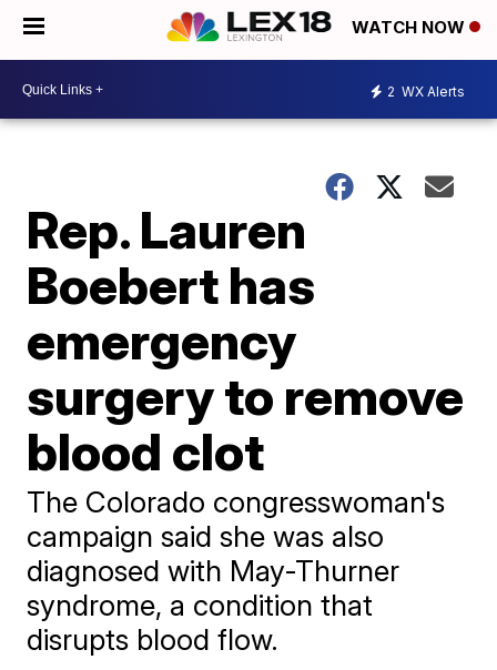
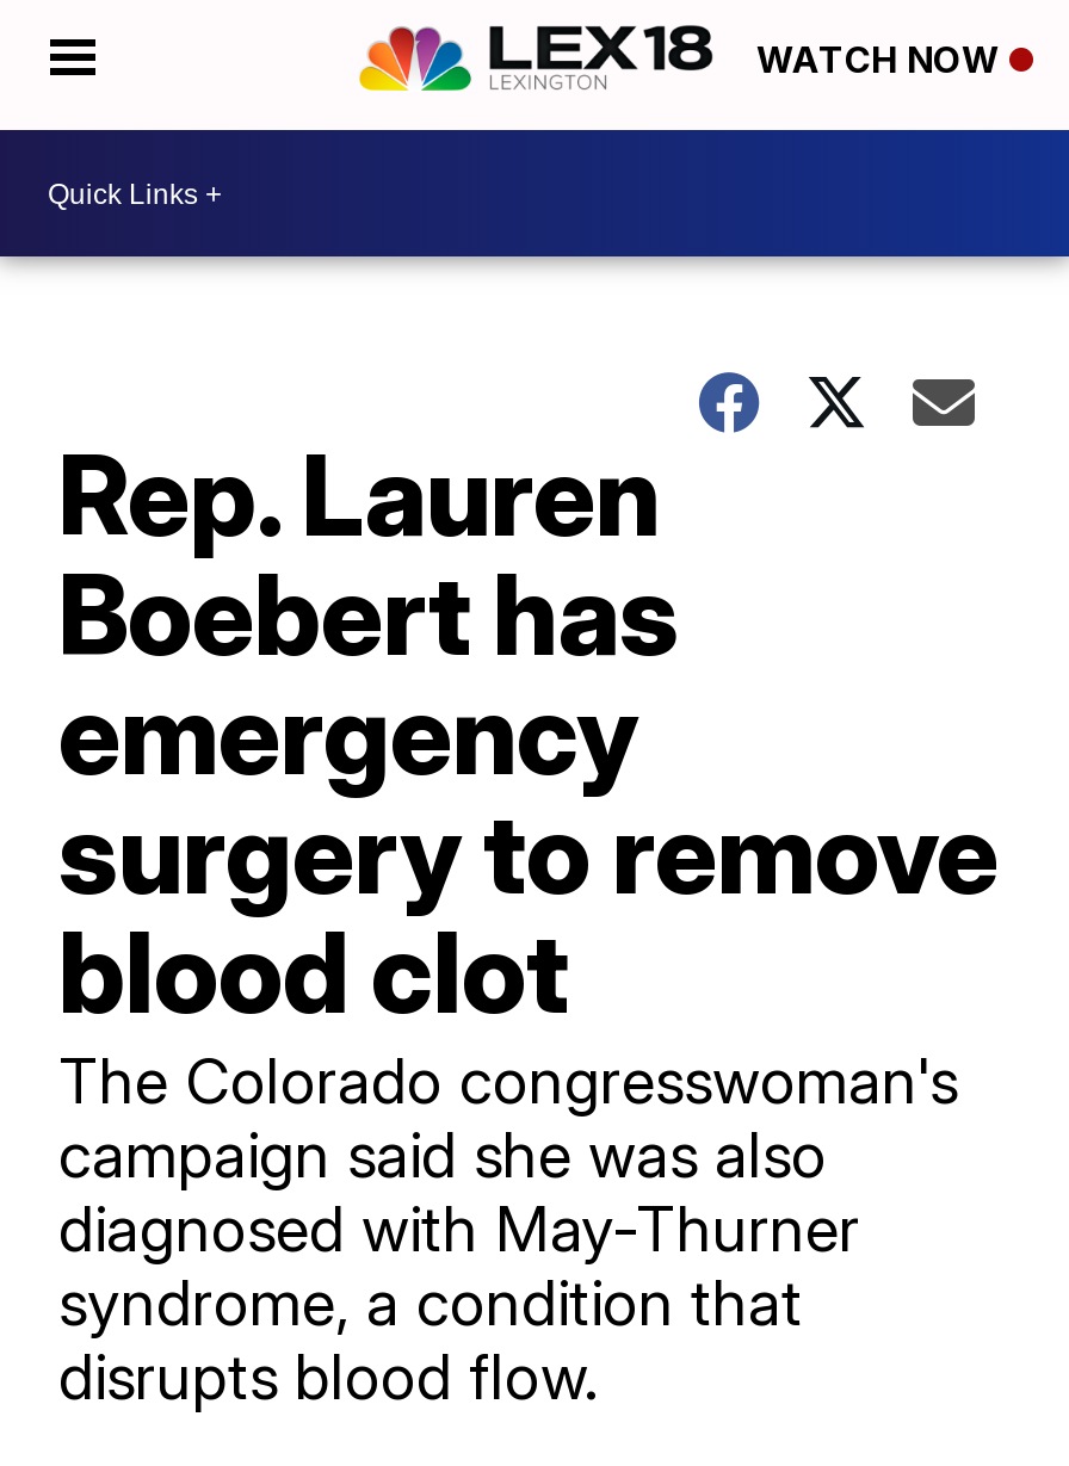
- 2 WX Alerts
